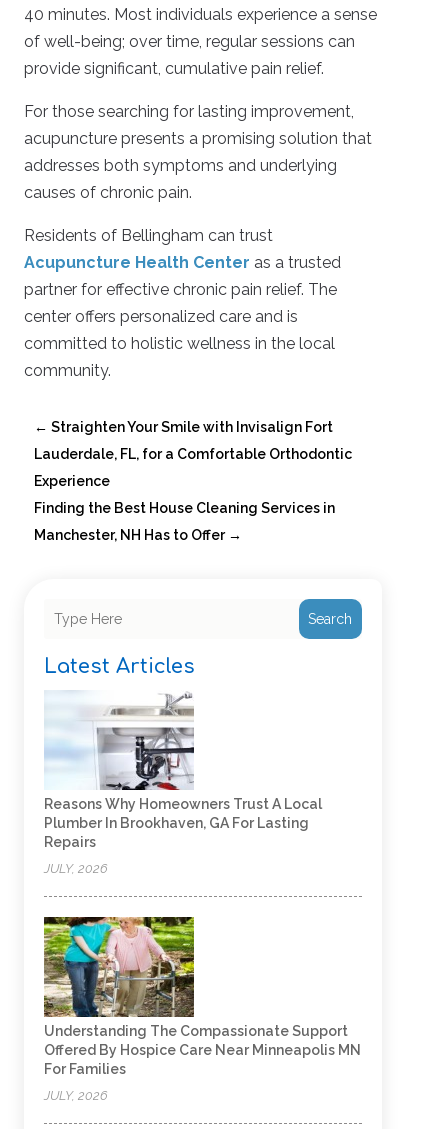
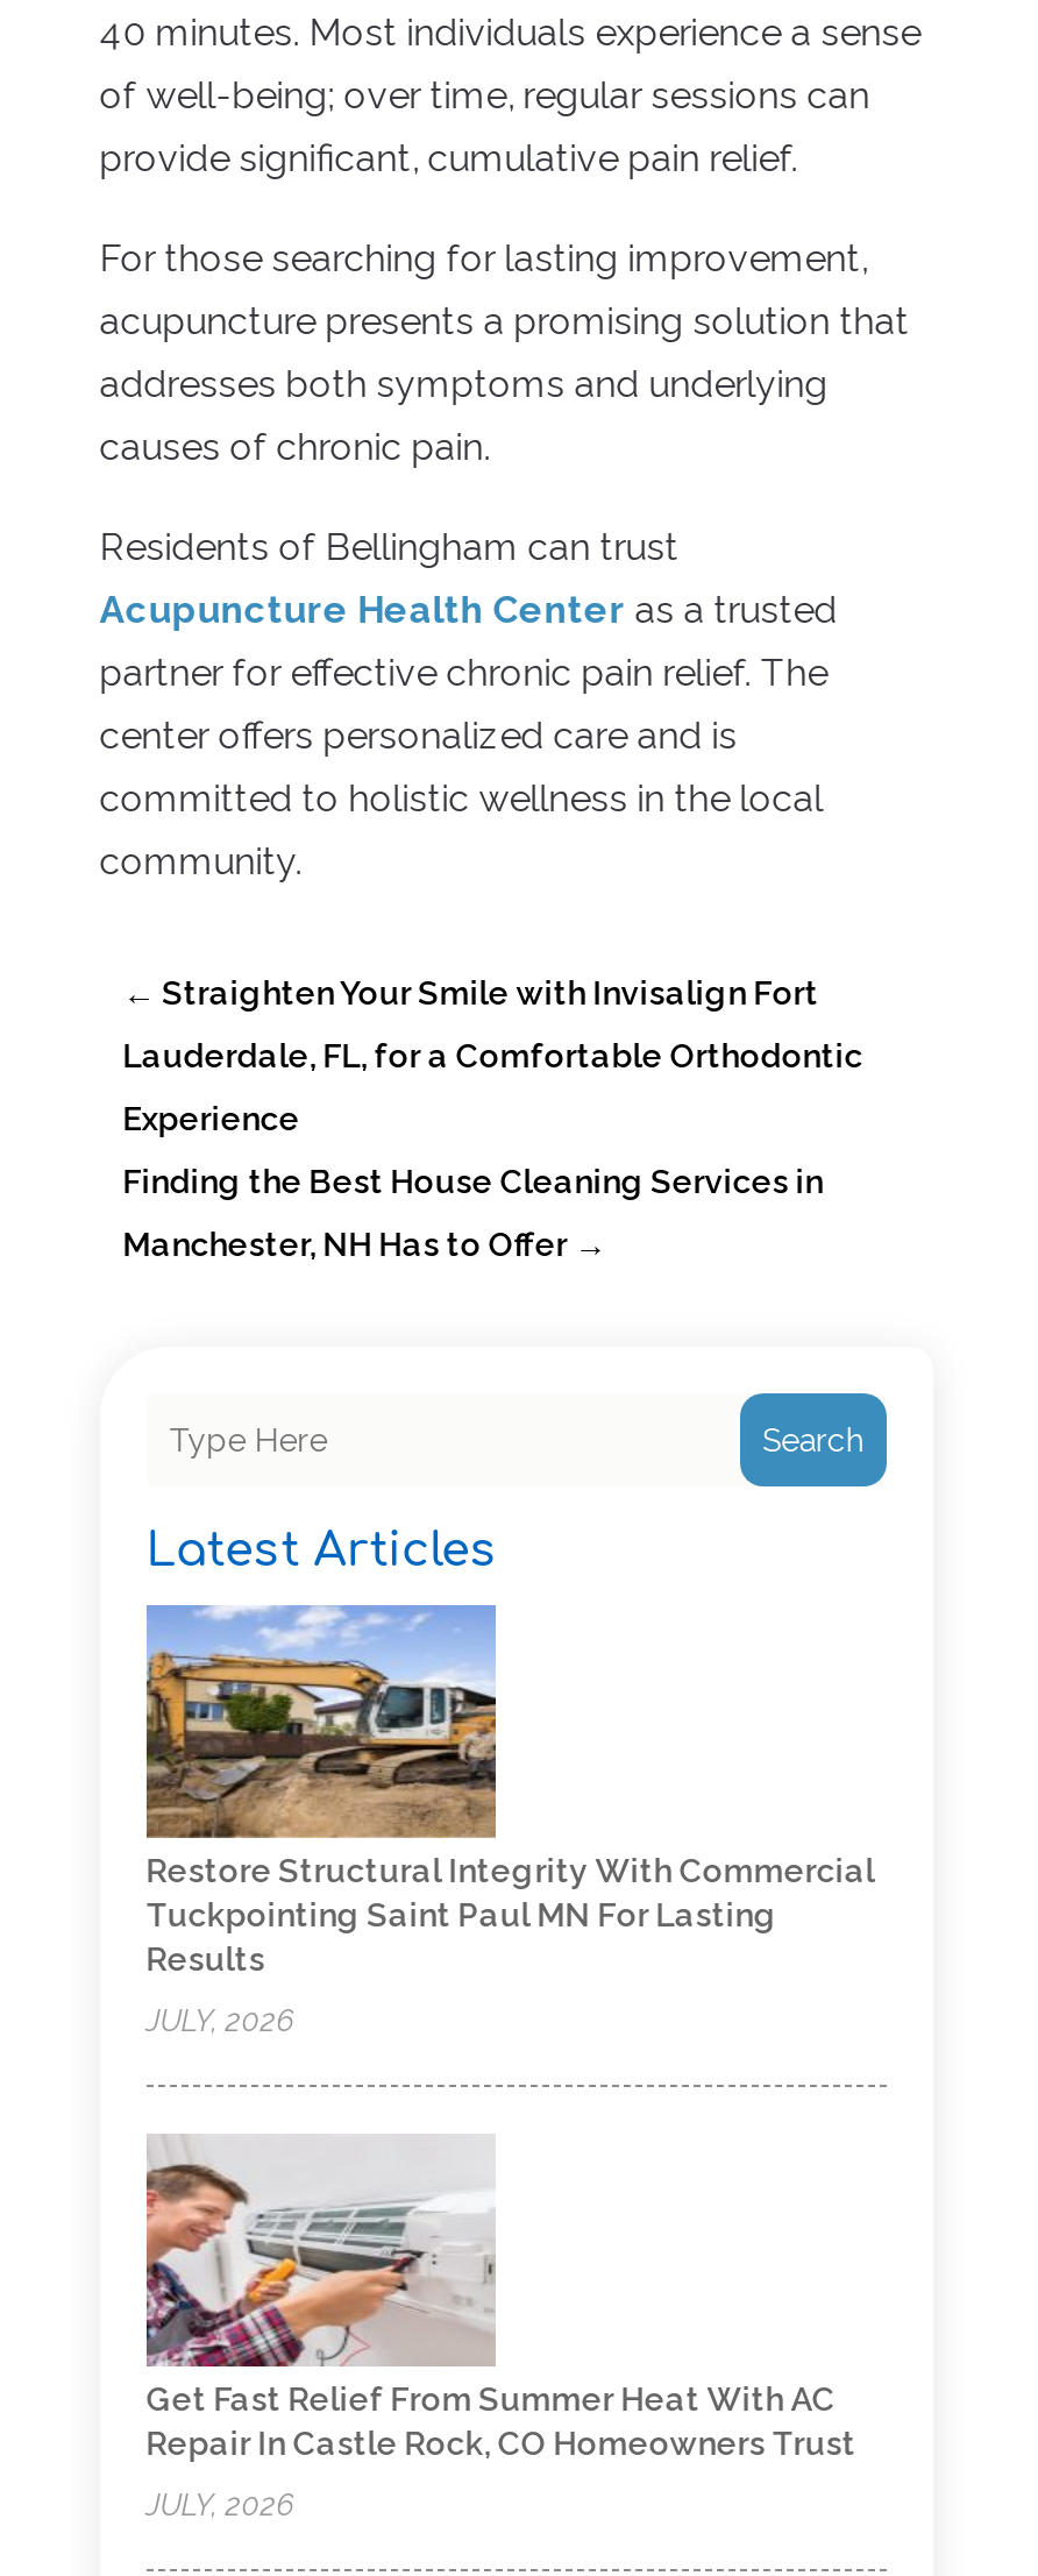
- [image]
- Reasons Why Homeowners Trust A Local
- Plumber In Brookhaven, GA For Lasting
- Repairs
+ [image]
+ Restore Structural Integrity With Commercial
+ Tuckpointing Saint Paul MN For Lasting
+ Results

- [image]
- Understanding The Compassionate Support
- Offered By Hospice Care Near Minneapolis MN
- For Families
+ [image]
+ Get Fast Relief From Summer Heat With AC
+ Repair In Castle Rock, CO Homeowners Trust
